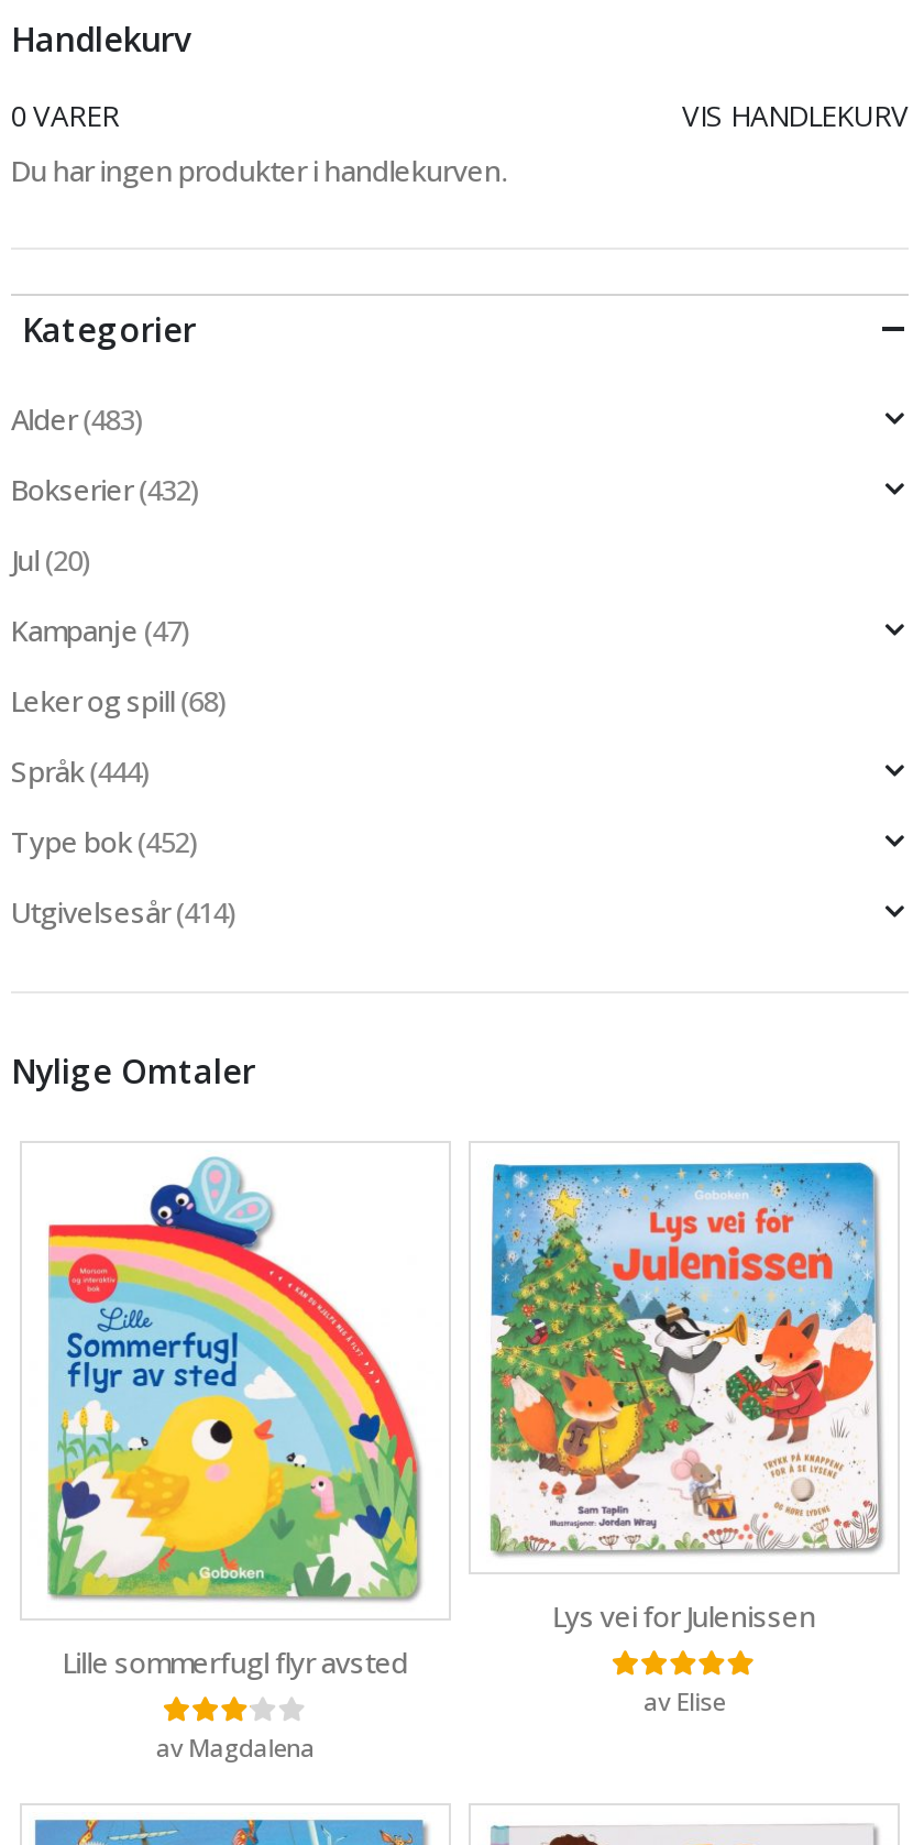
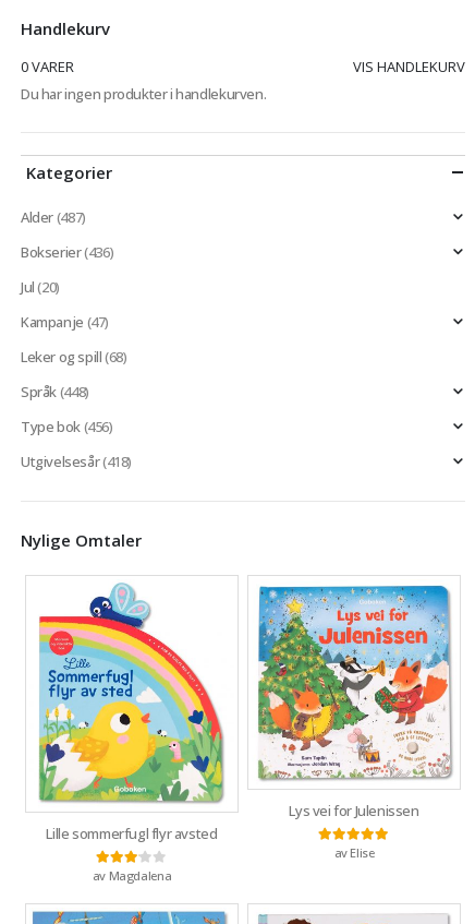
- Alder (483)
+ Alder (487)

- Bokserier (432)
+ Bokserier (436)

- Språk (444)
+ Språk (448)

- Type bok (452)
+ Type bok (456)

- Utgivelsesår (414)
+ Utgivelsesår (418)
